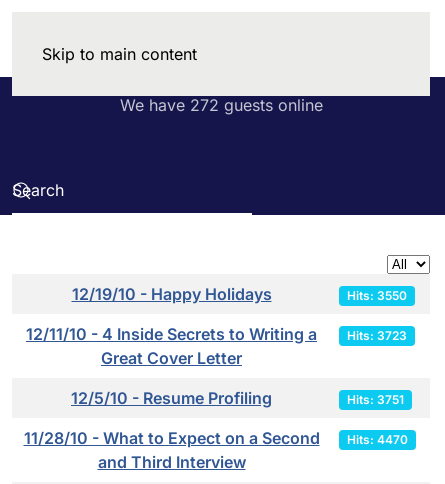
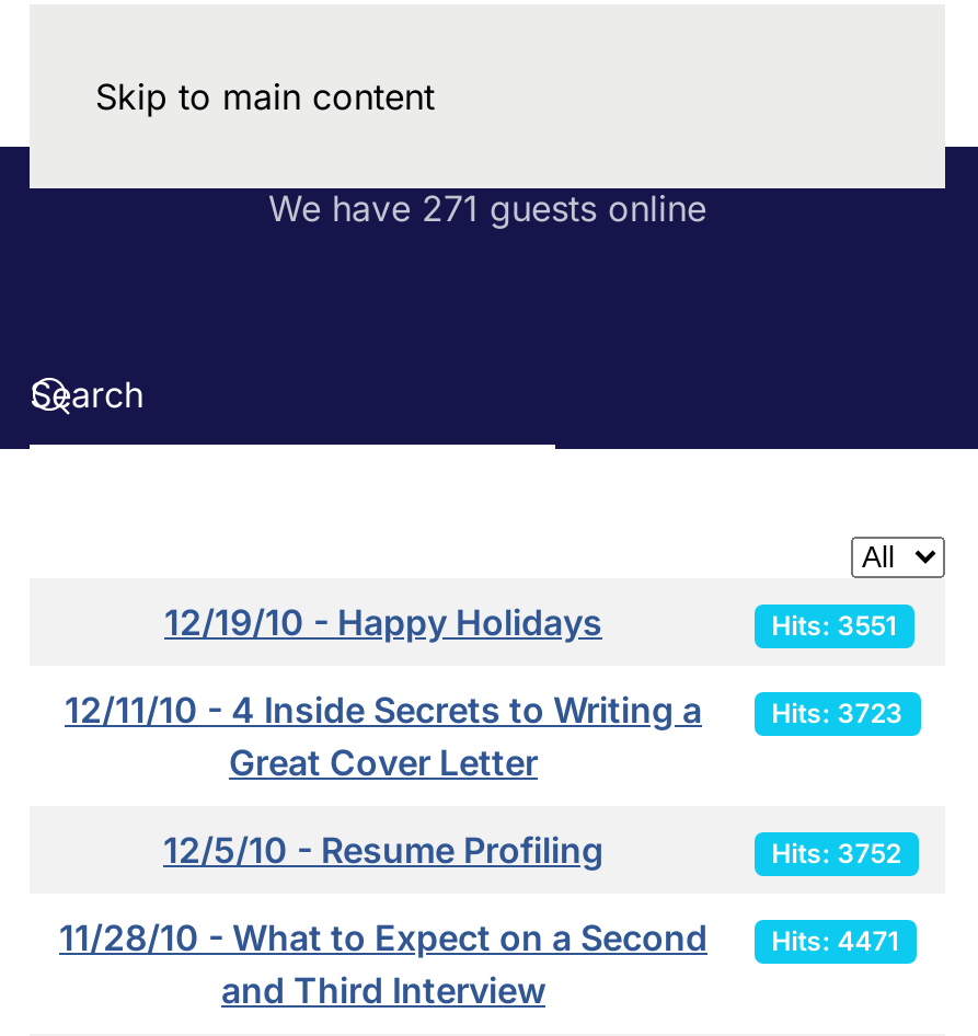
- We have 272 guests online
+ We have 271 guests online

- Hits: 3550
+ Hits: 3551

- Hits: 3751
+ Hits: 3752

- 11/28/10 - What to Expect on a Second Hits: 4470
+ 11/28/10 - What to Expect on a Second Hits: 4471
